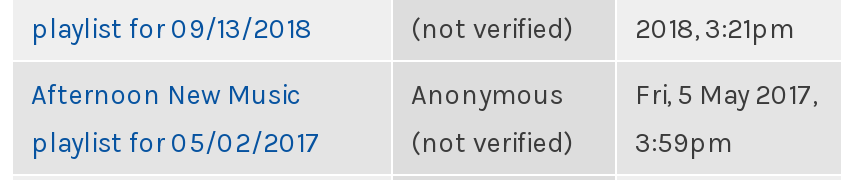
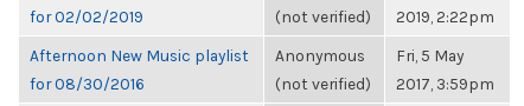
- playlist for 09/13/2018
+ for 02/02/2019

- (not verified) 2018, 3:21pm
+ (not verified) 2019, 2:22pm

- Afternoon New Music
+ Afternoon New Music playlist

- playlist for 05/02/2017
+ for 08/30/2016
